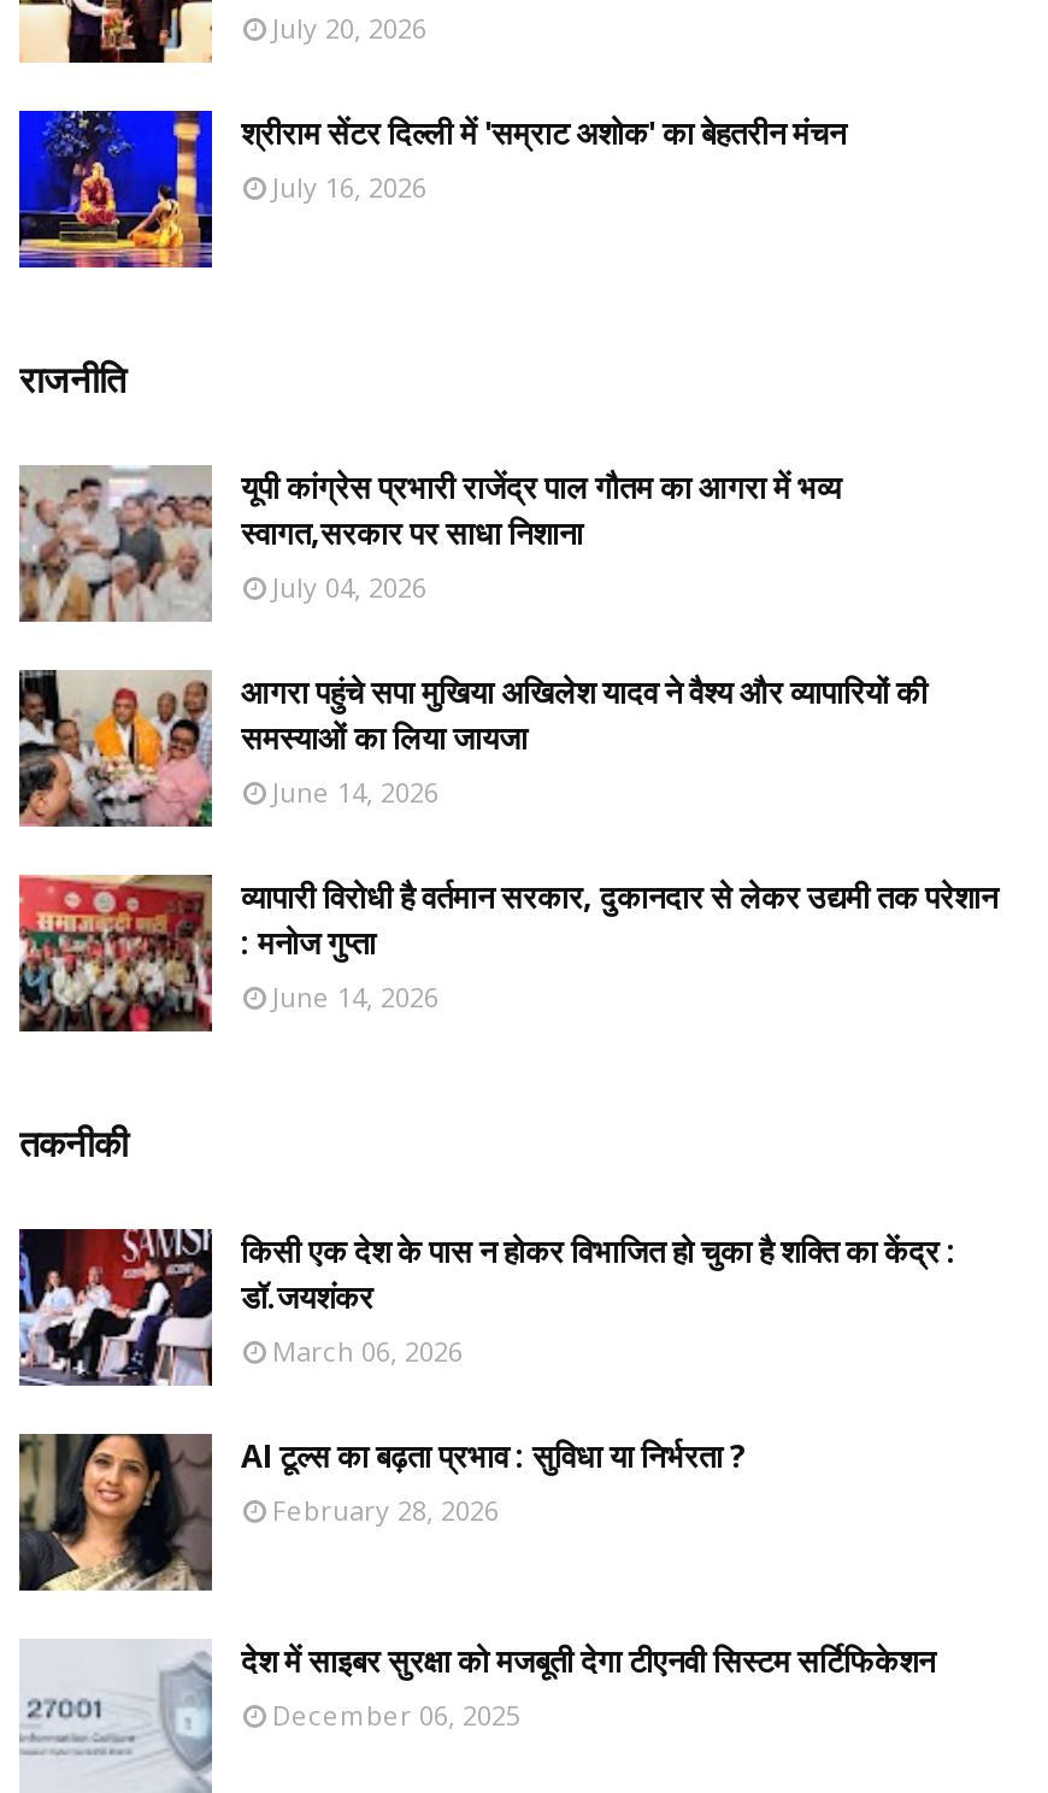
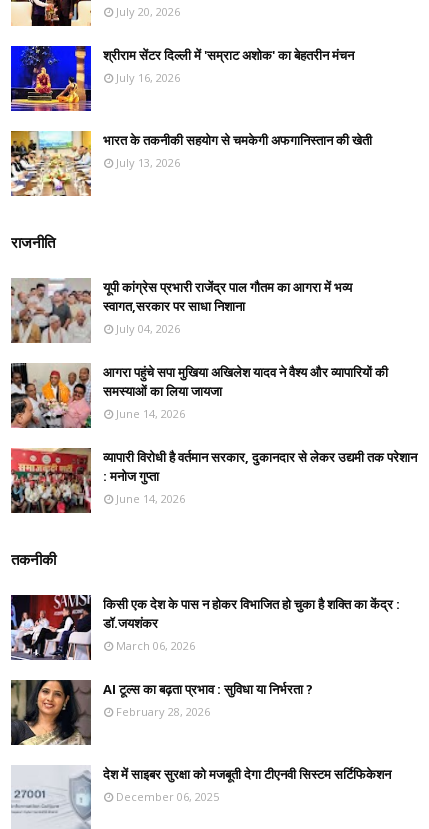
+ [image]
+ भारत के तकनीकी सहयोग से चमकेगी अफगानिस्तान की खेती
+ July 13, 2026
